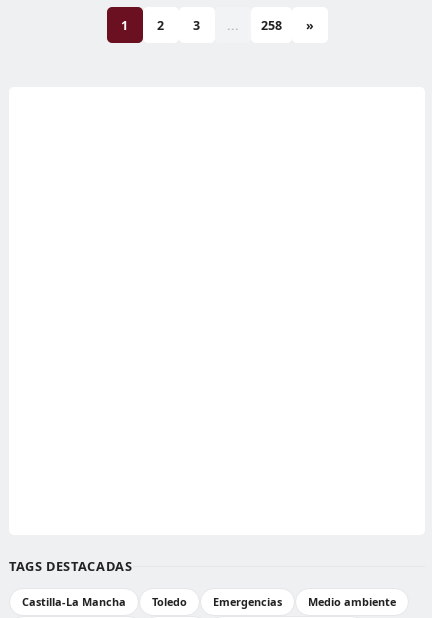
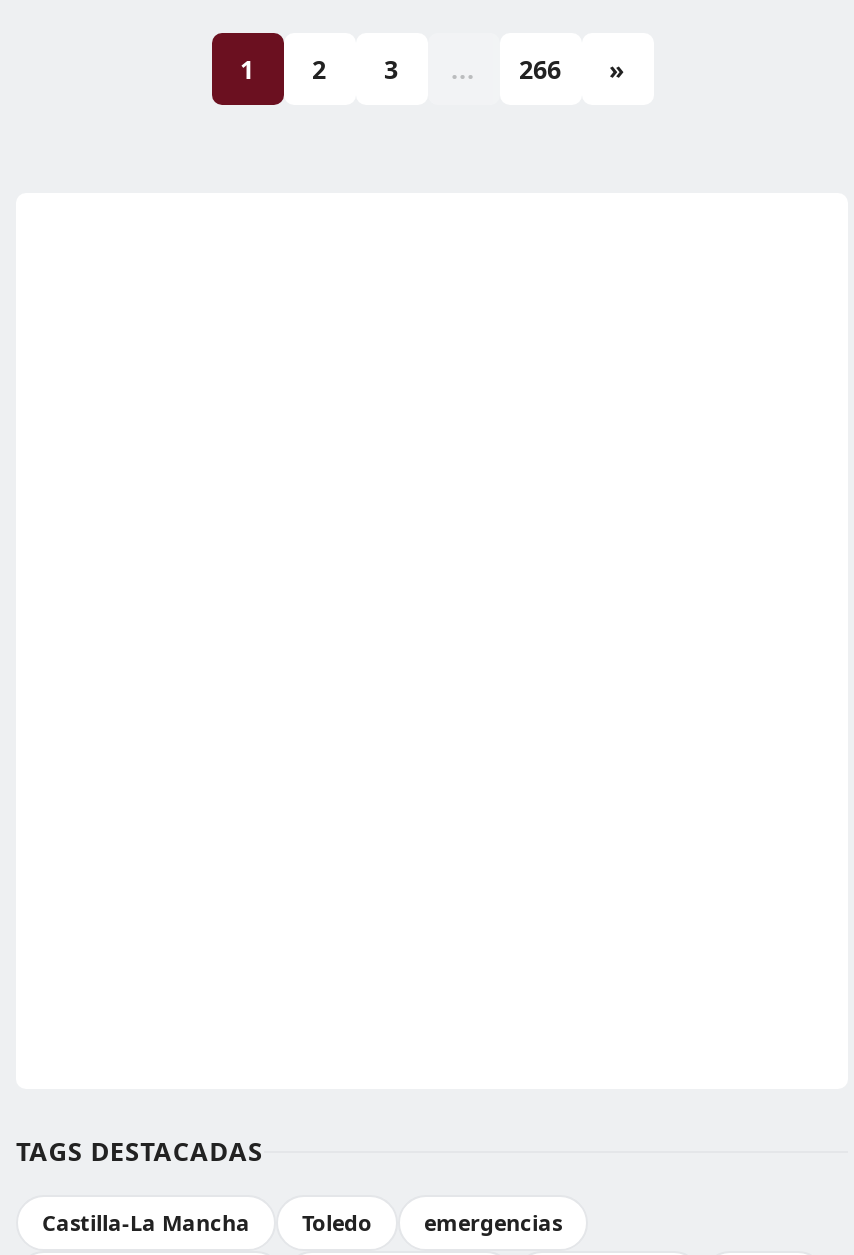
- 258
+ 266

- Emergencias
- Medio ambiente
+ emergencias
